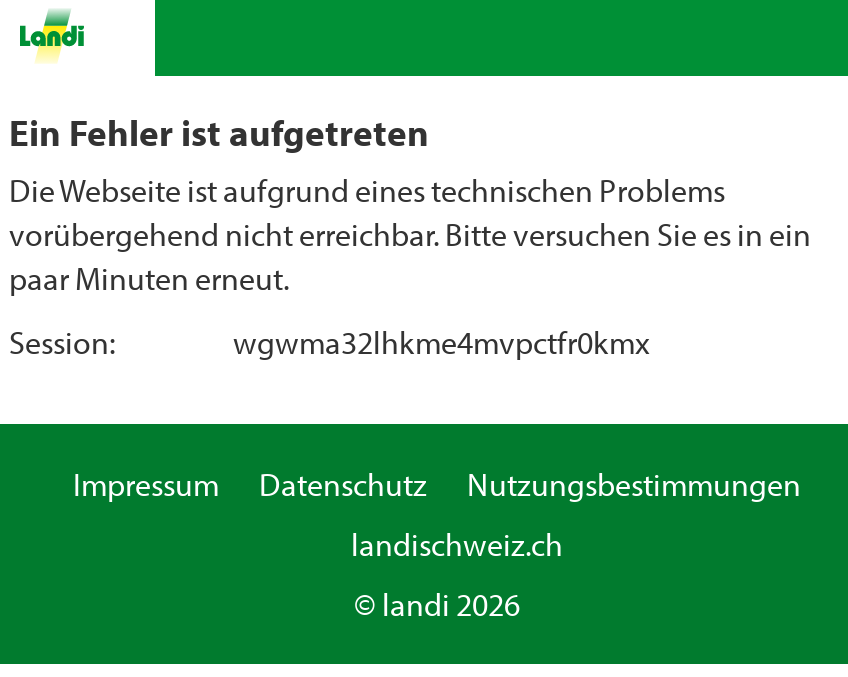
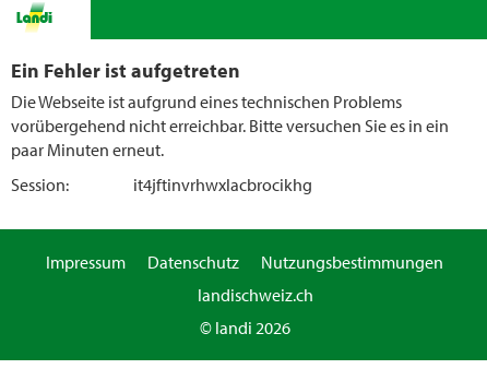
- wgwma32lhkme4mvpctfr0kmx
+ it4jftinvrhwxlacbrocikhg
